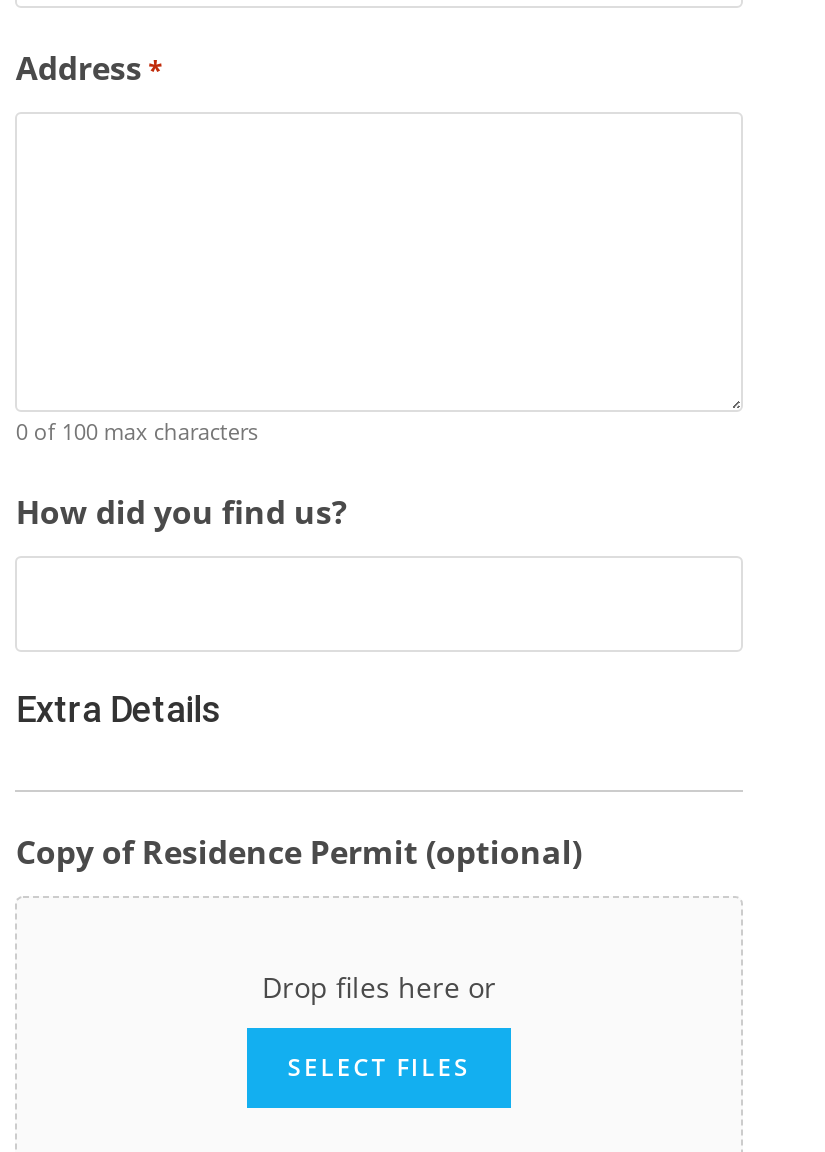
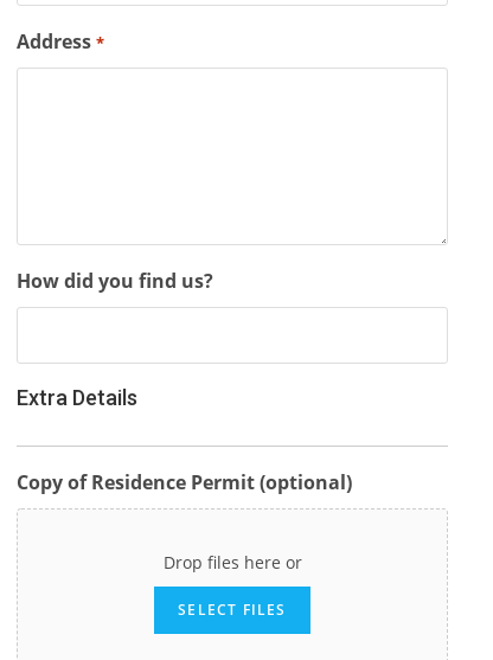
- 0 of 100 max characters
